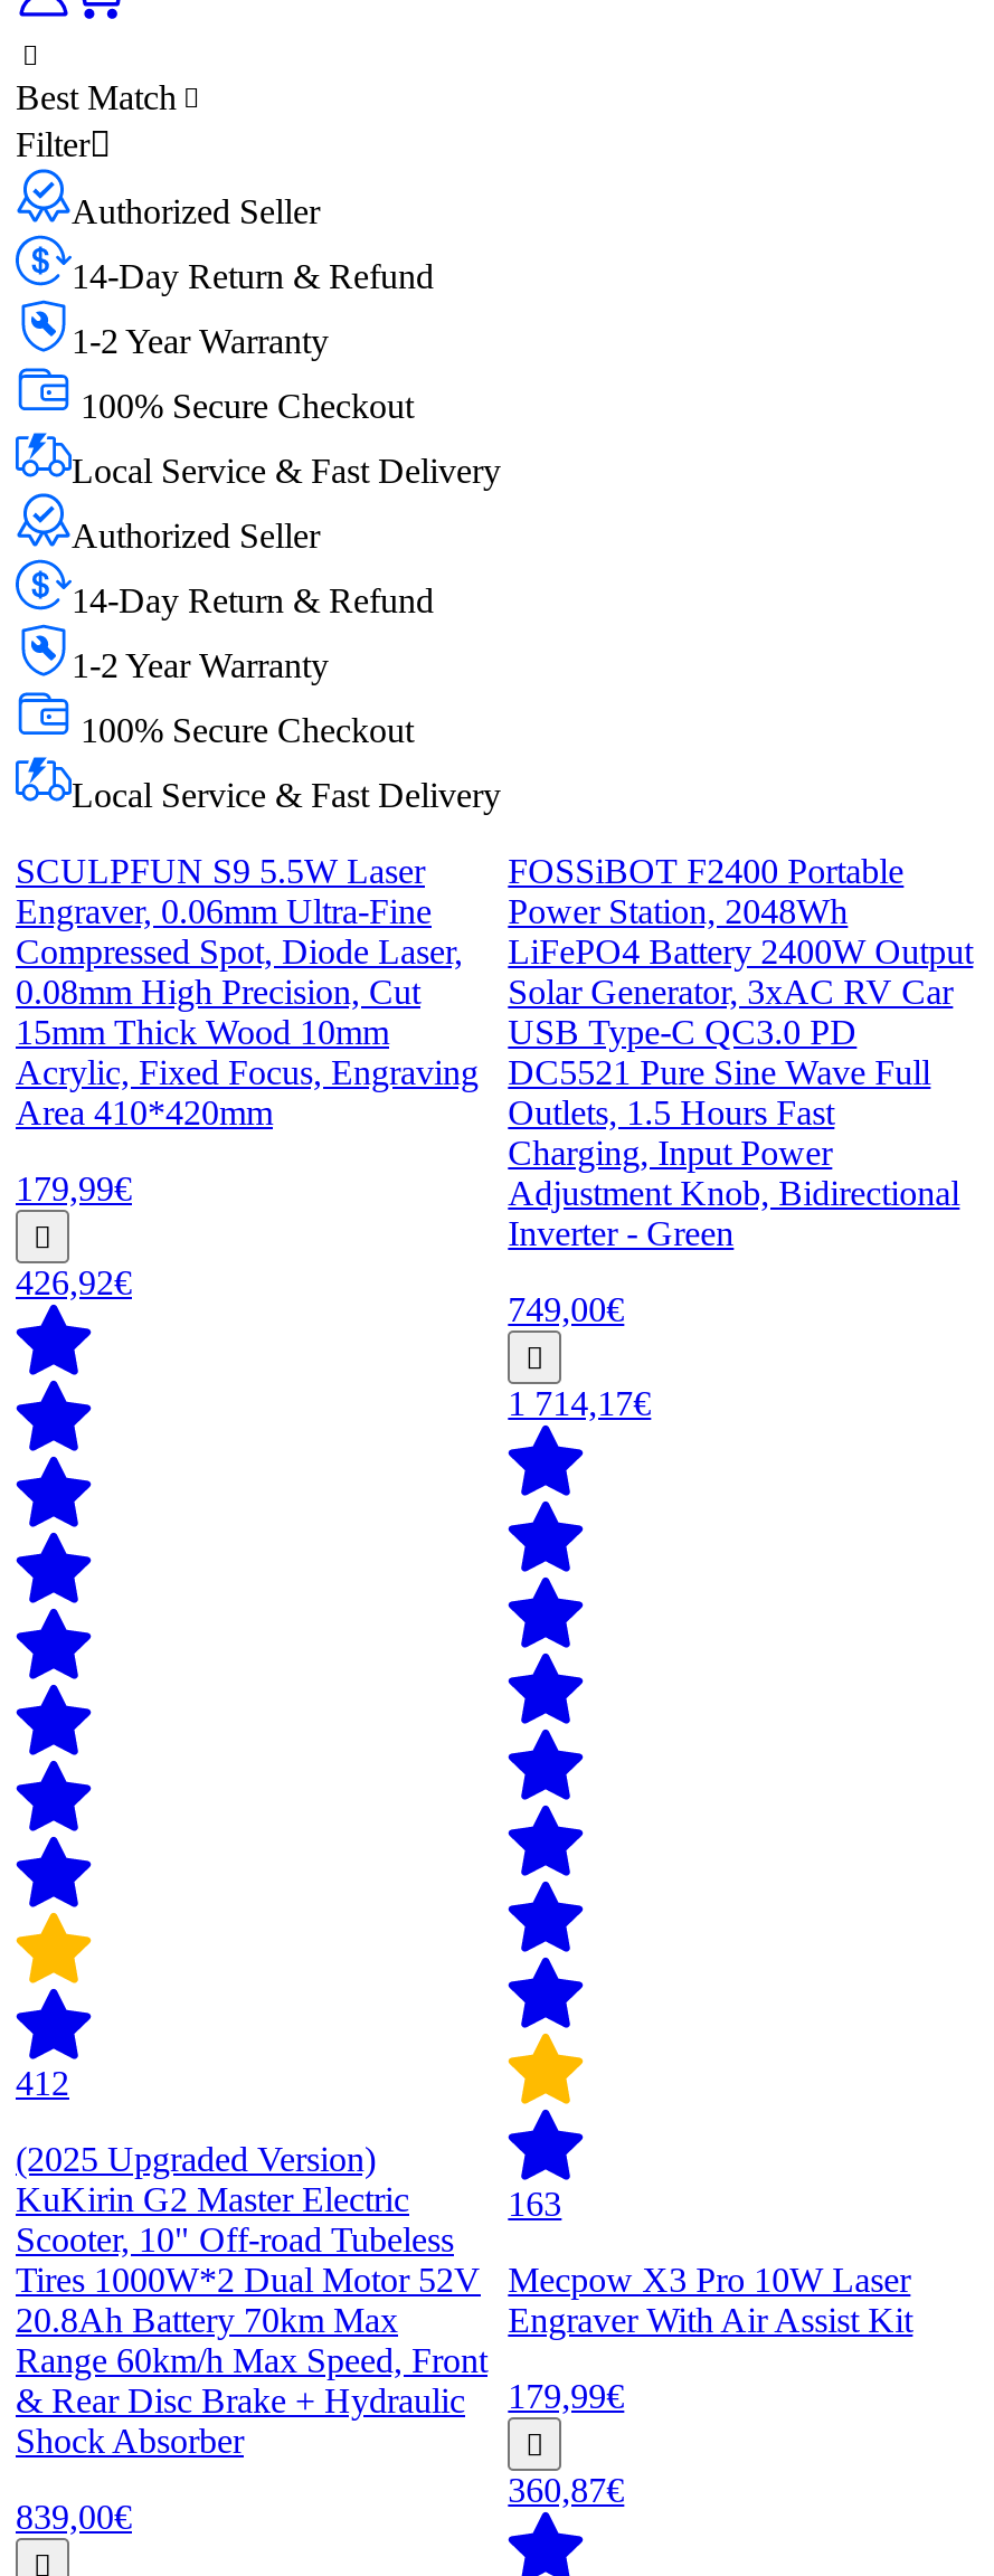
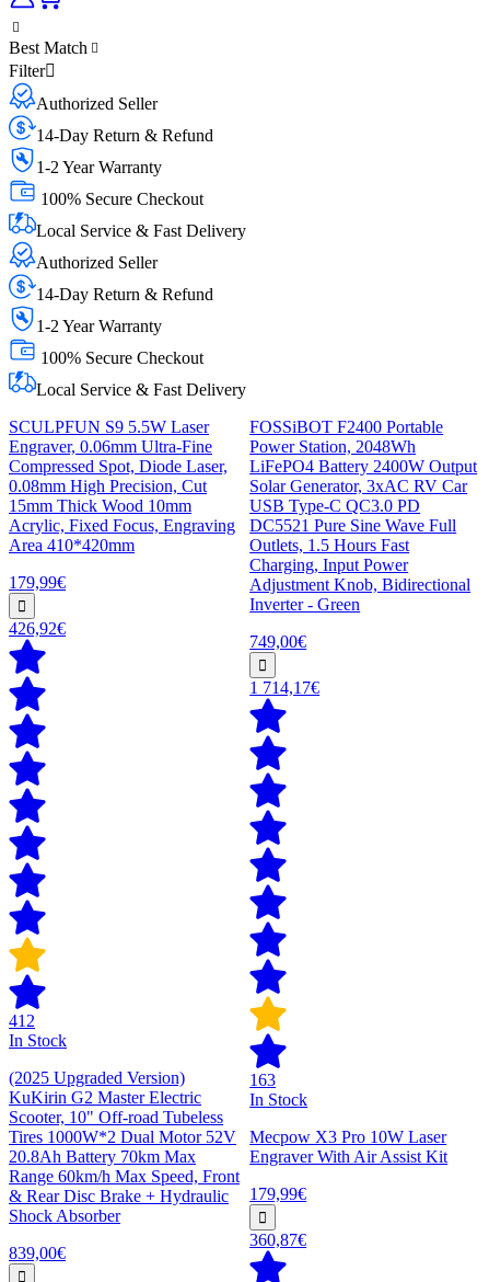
+ In Stock

+ In Stock
